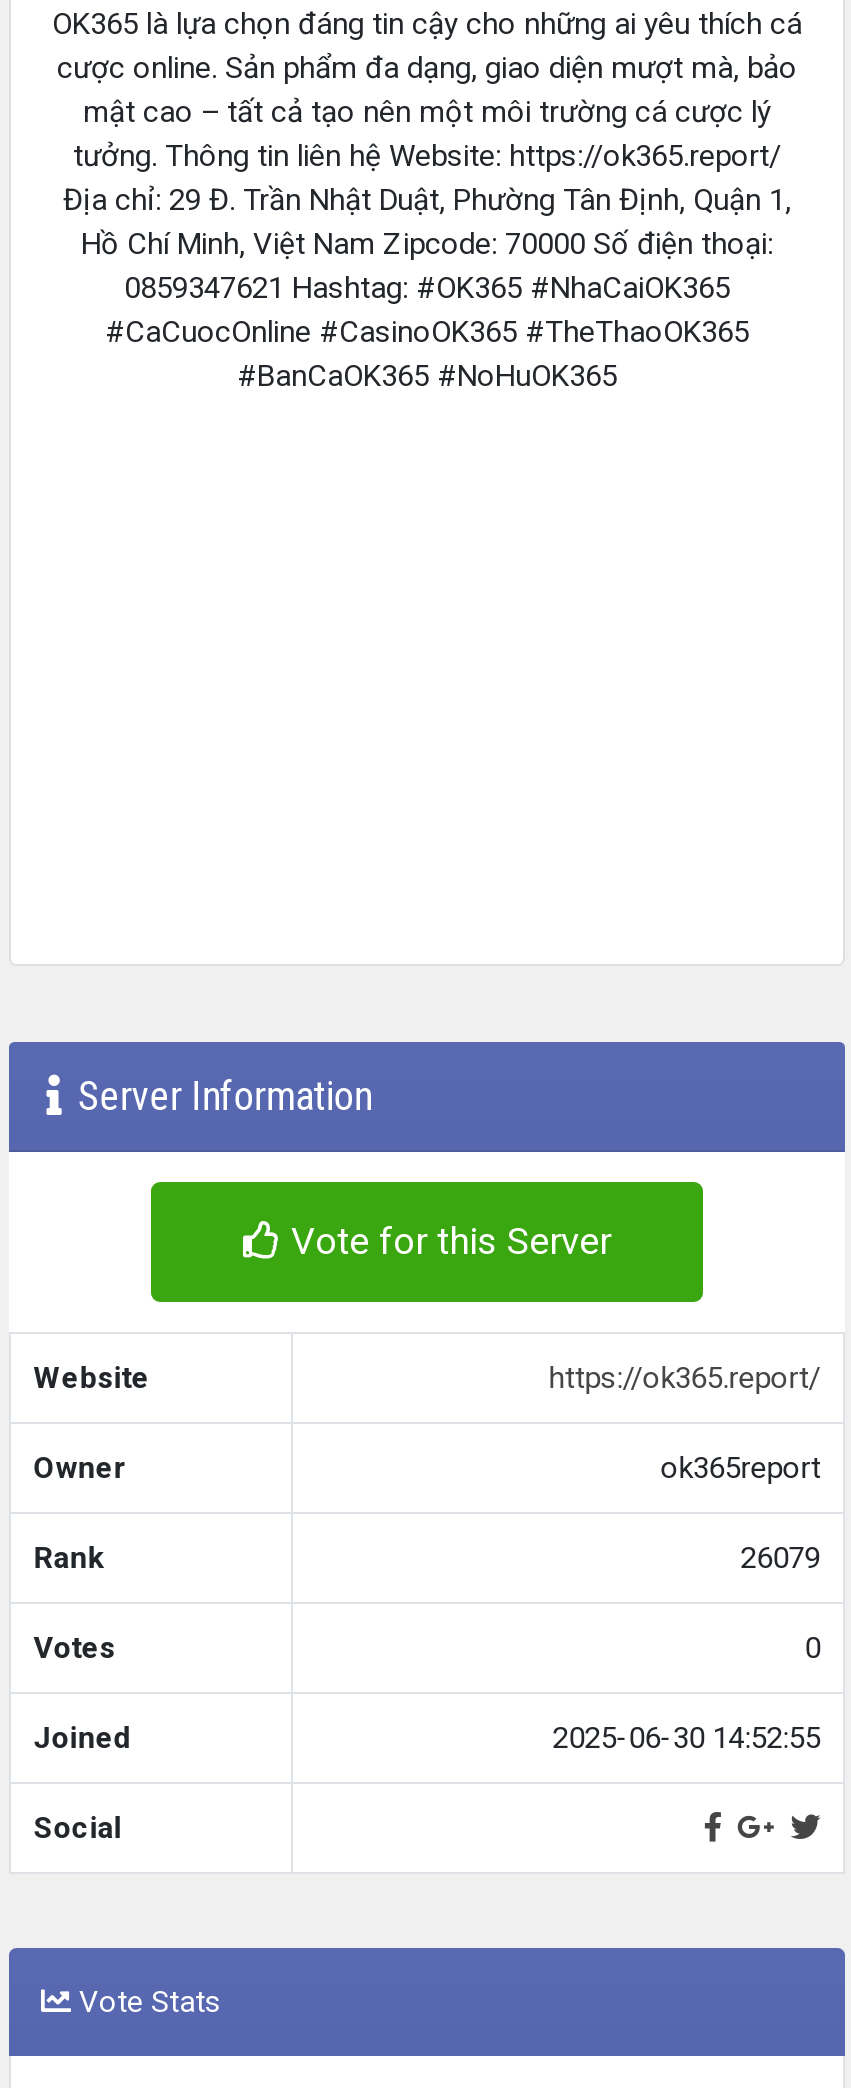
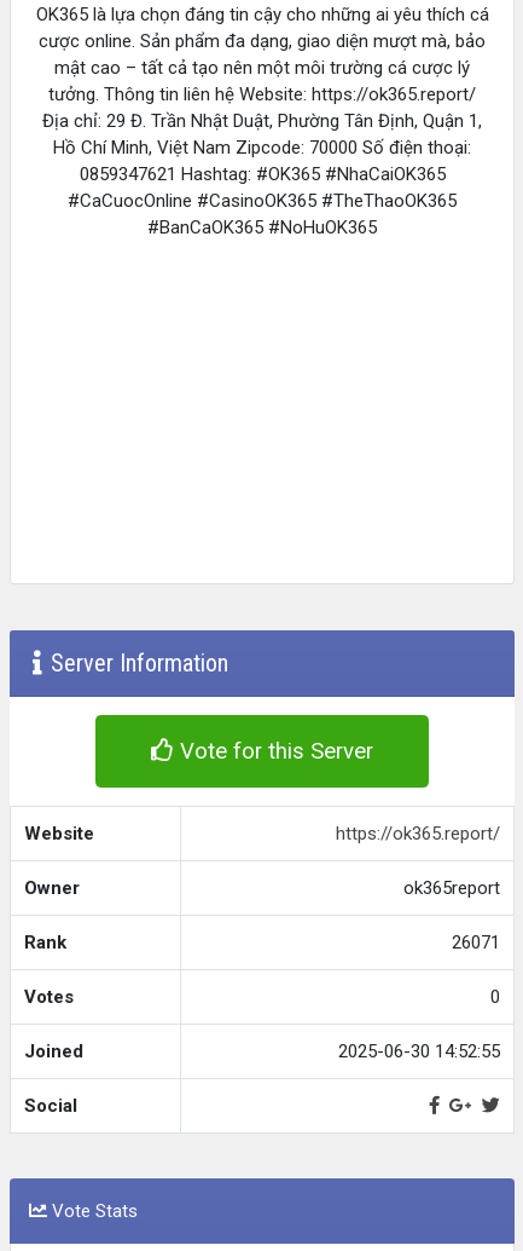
- 26079
+ 26071
